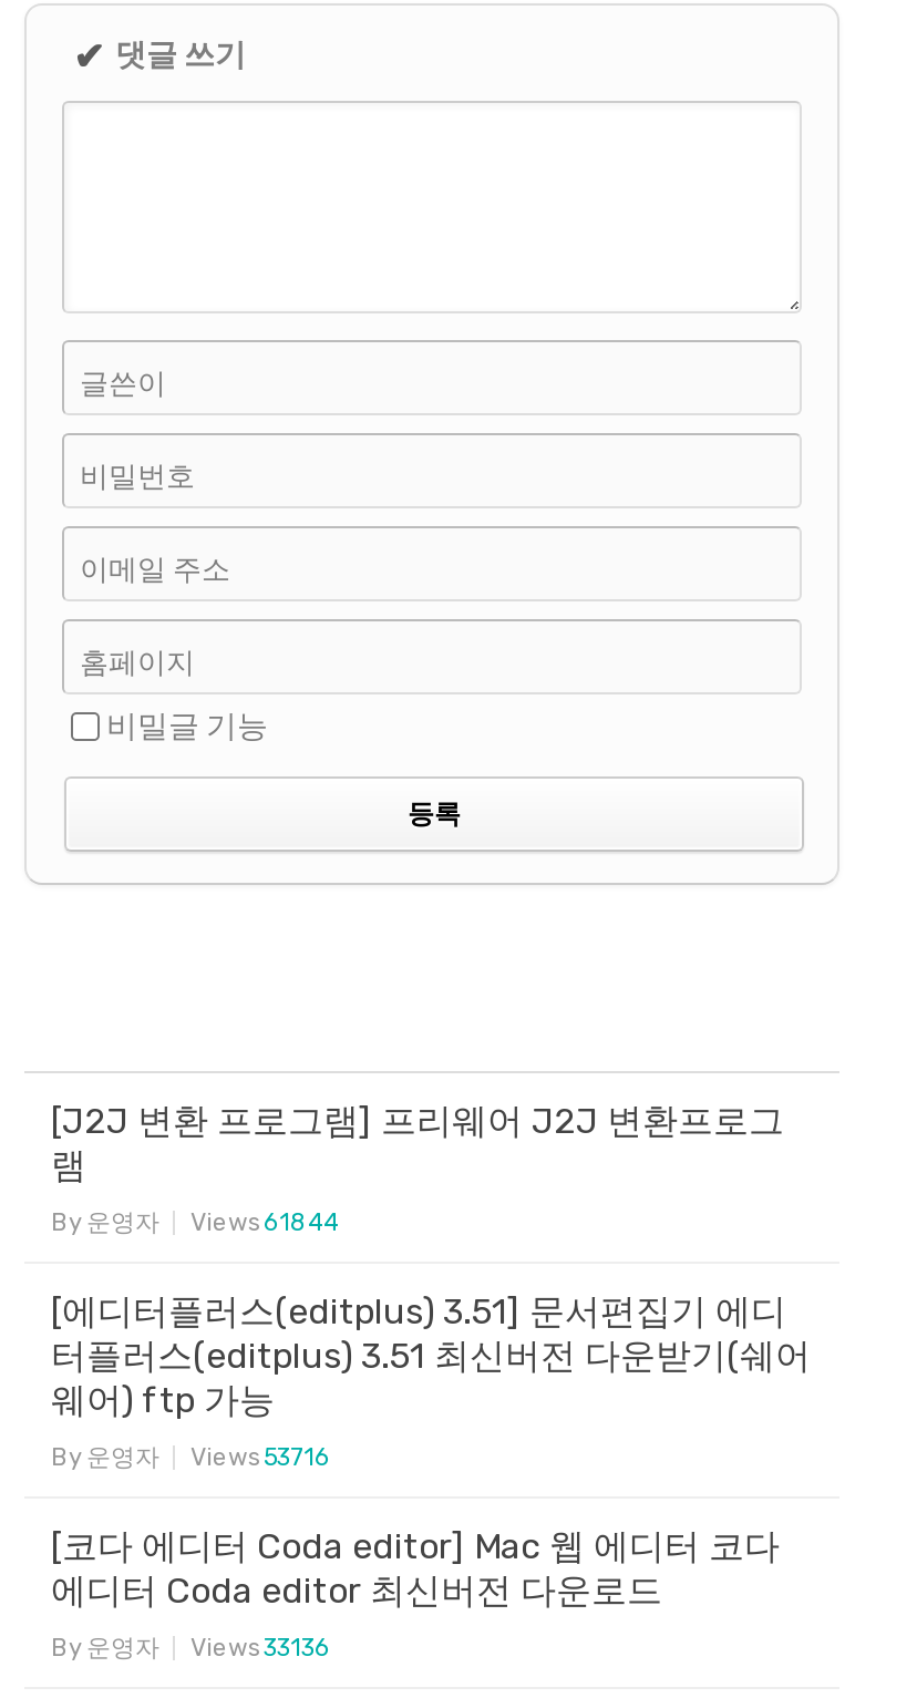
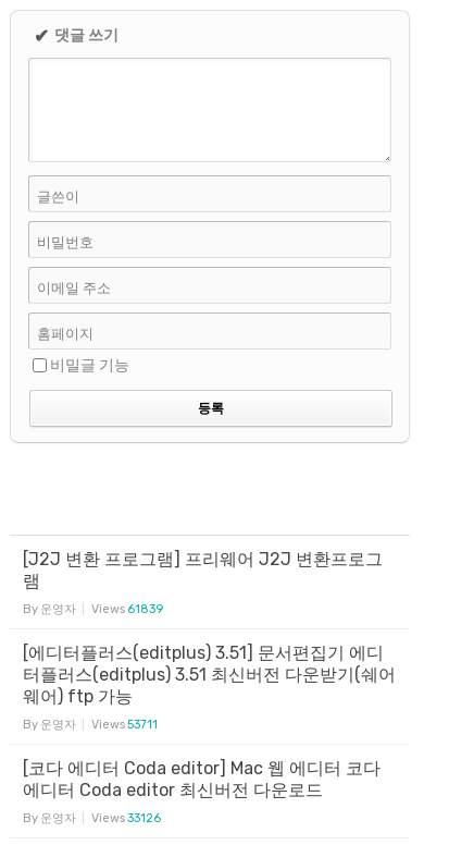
- By 운영자 Views 61844
+ By 운영자 Views 61839

- By 운영자 Views 53716
+ By 운영자 Views 53711

- By 운영자 Views 33136
+ By 운영자 Views 33126
